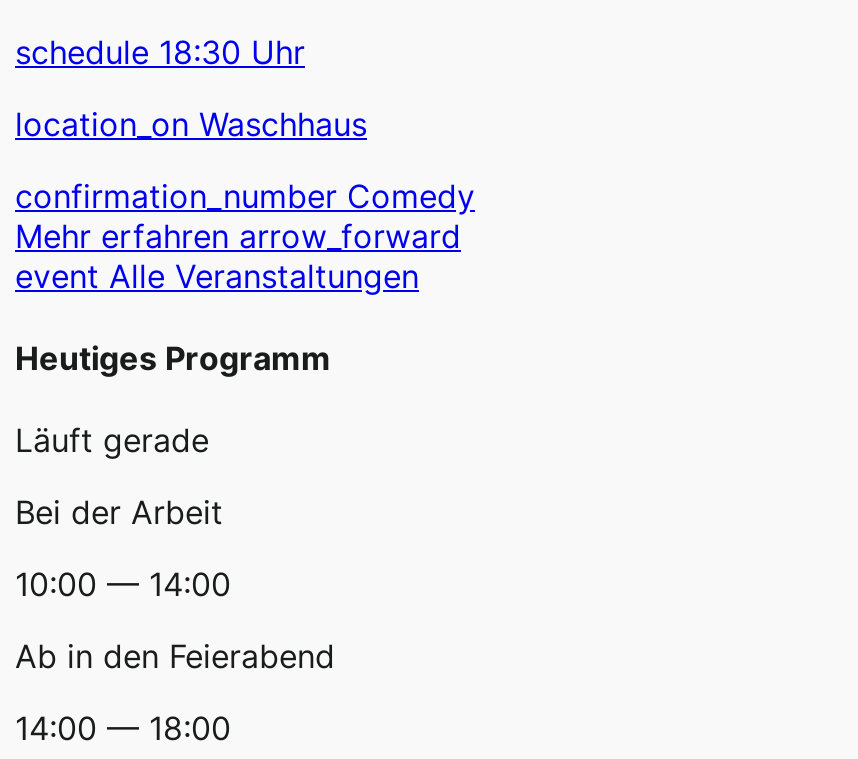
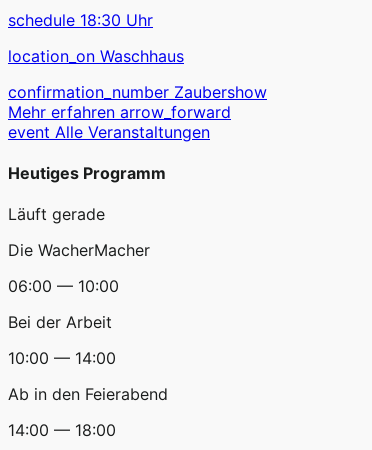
- confirmation_number Comedy
+ confirmation_number Zaubershow

+ Die WacherMacher
+ 06:00 — 10:00
